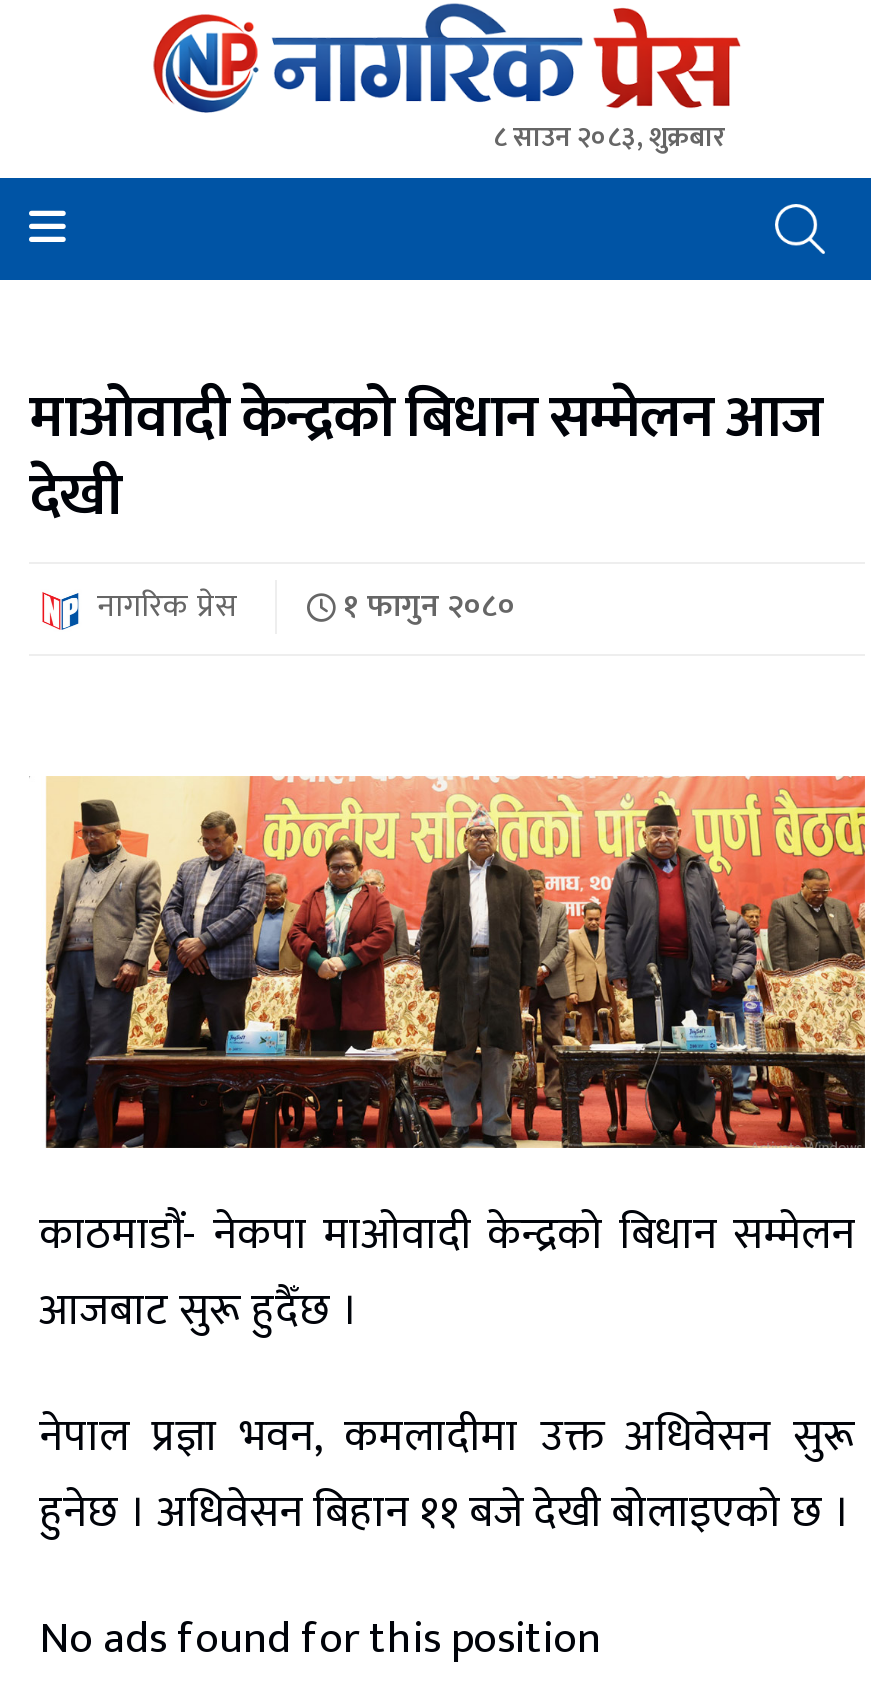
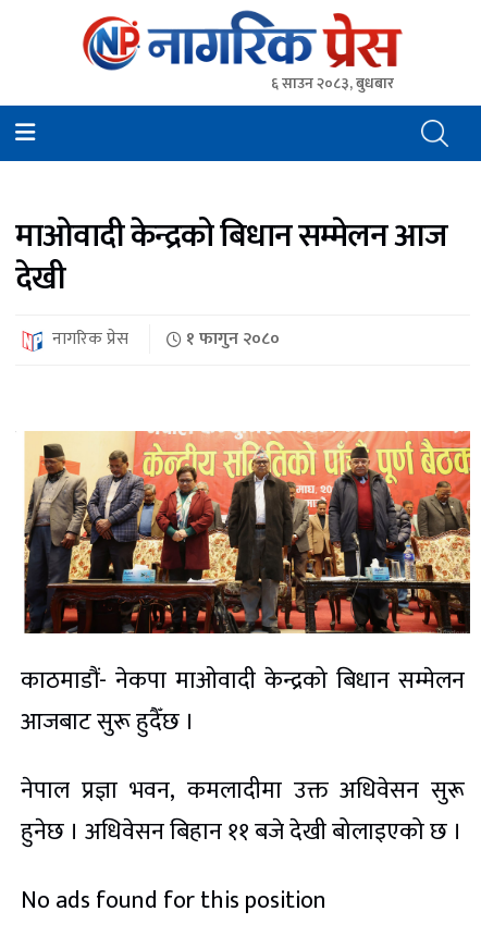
- ८ साउन २०८३, शुक्रबार
+ ६ साउन २०८३, बुधबार
